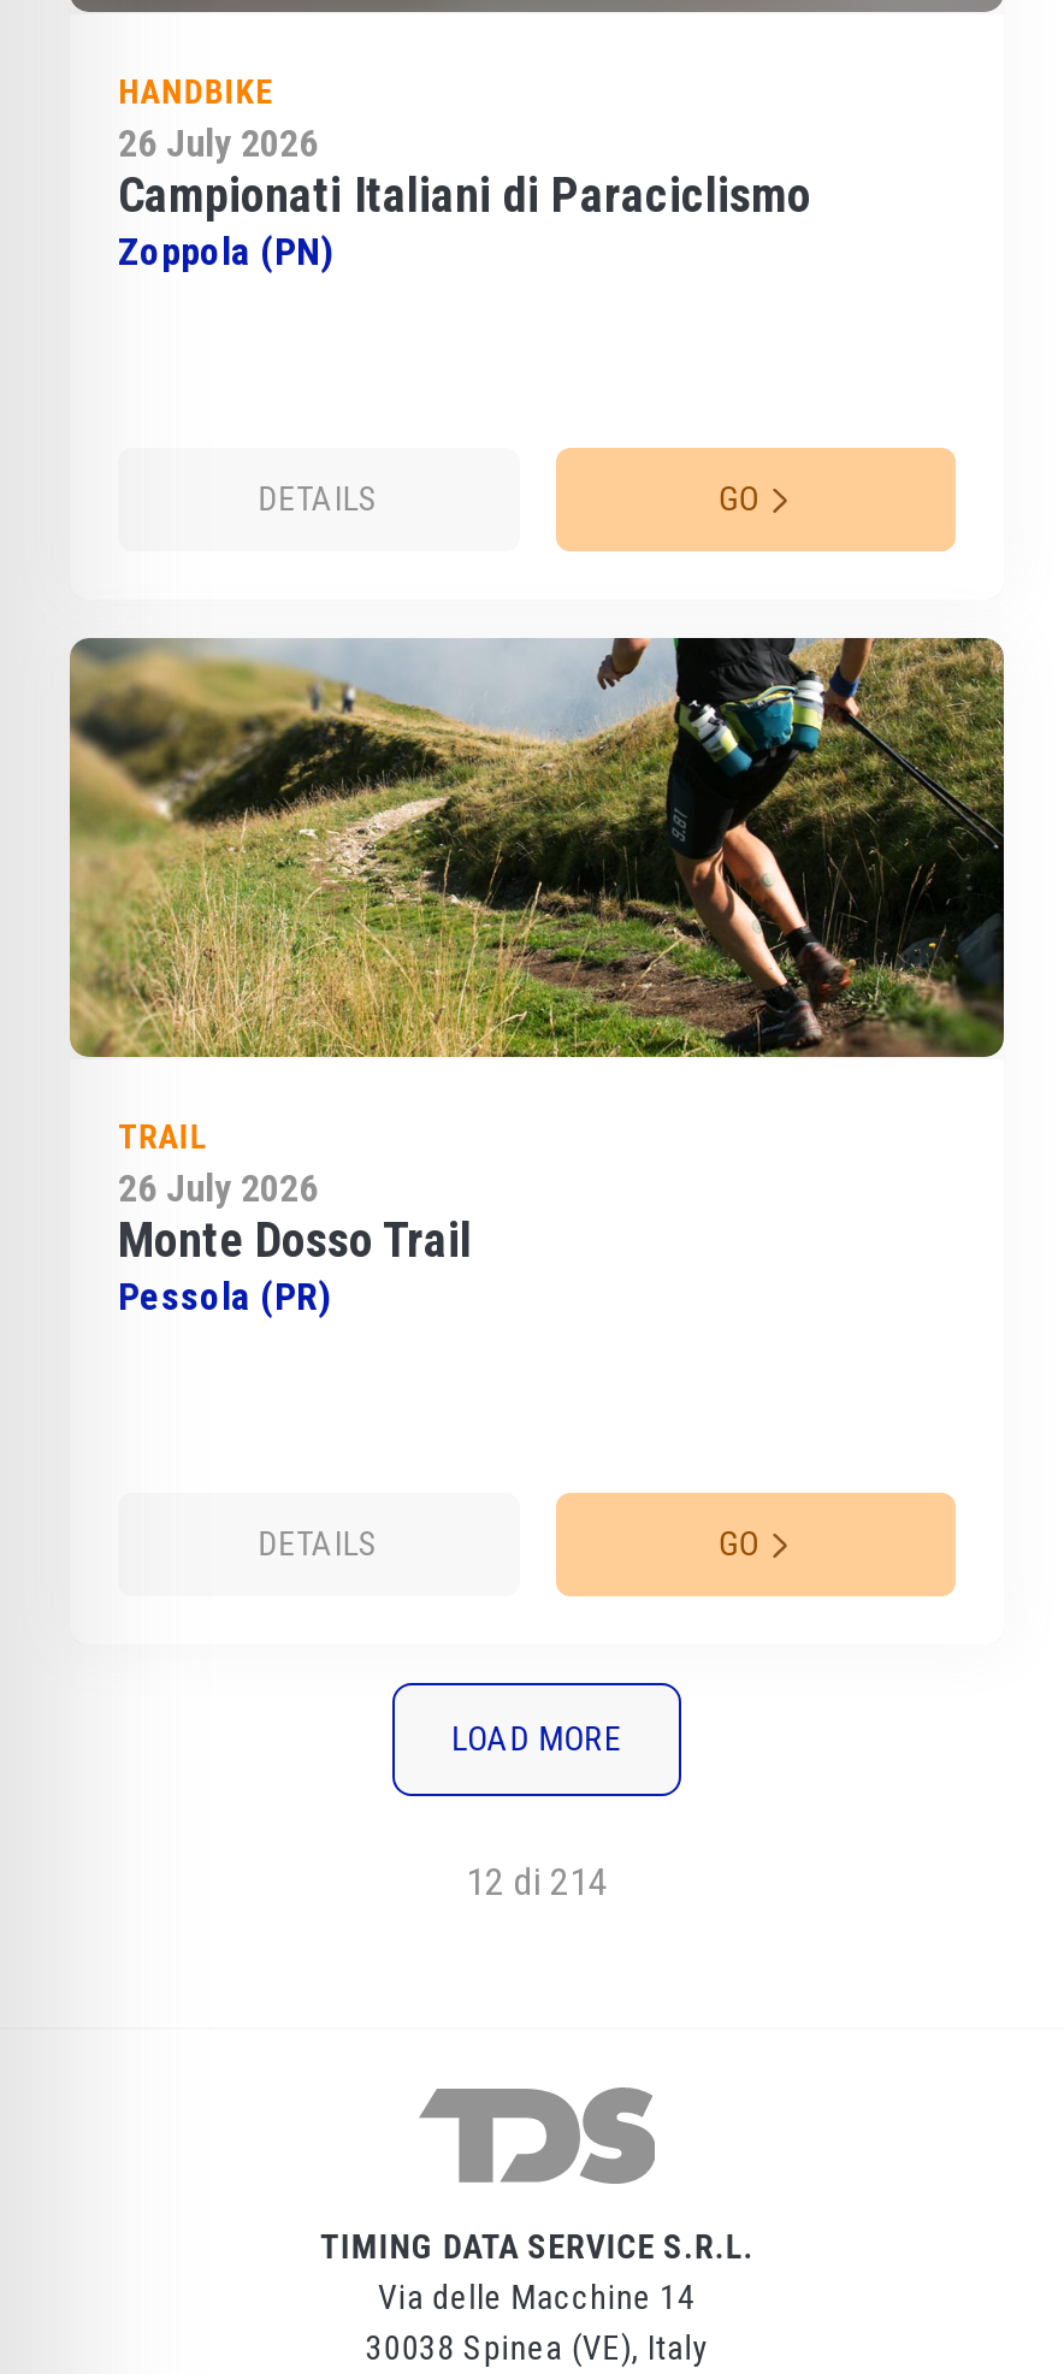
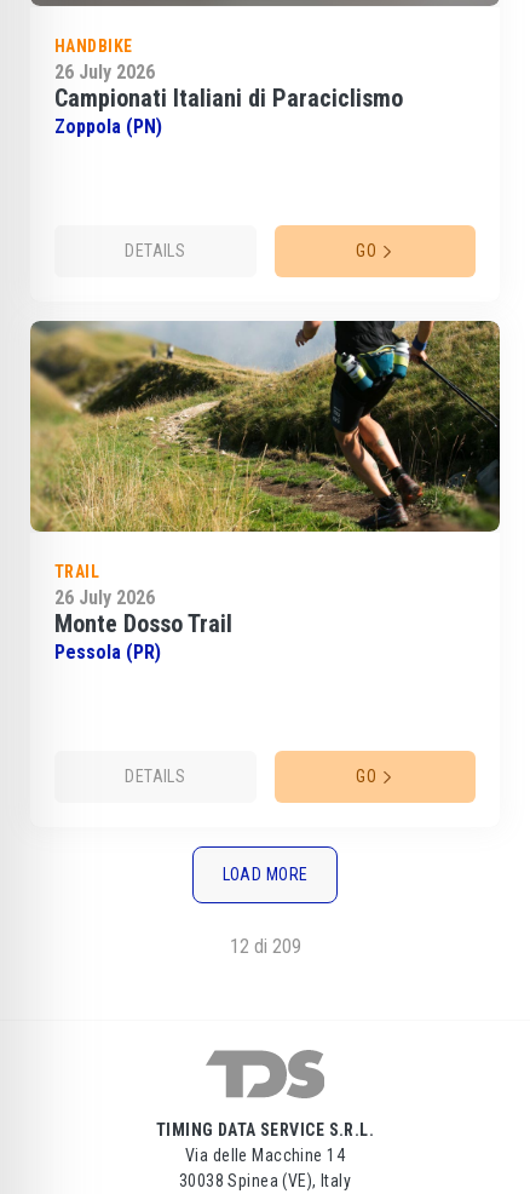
- 12 di 214
+ 12 di 209
